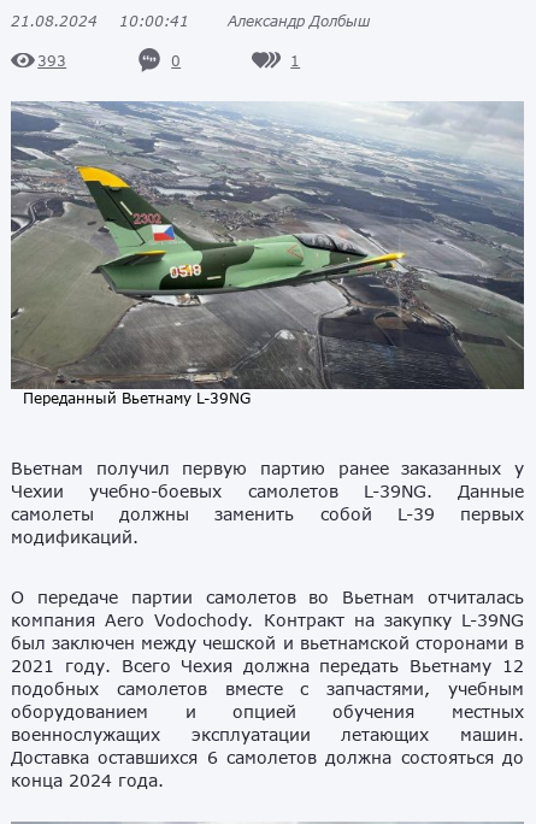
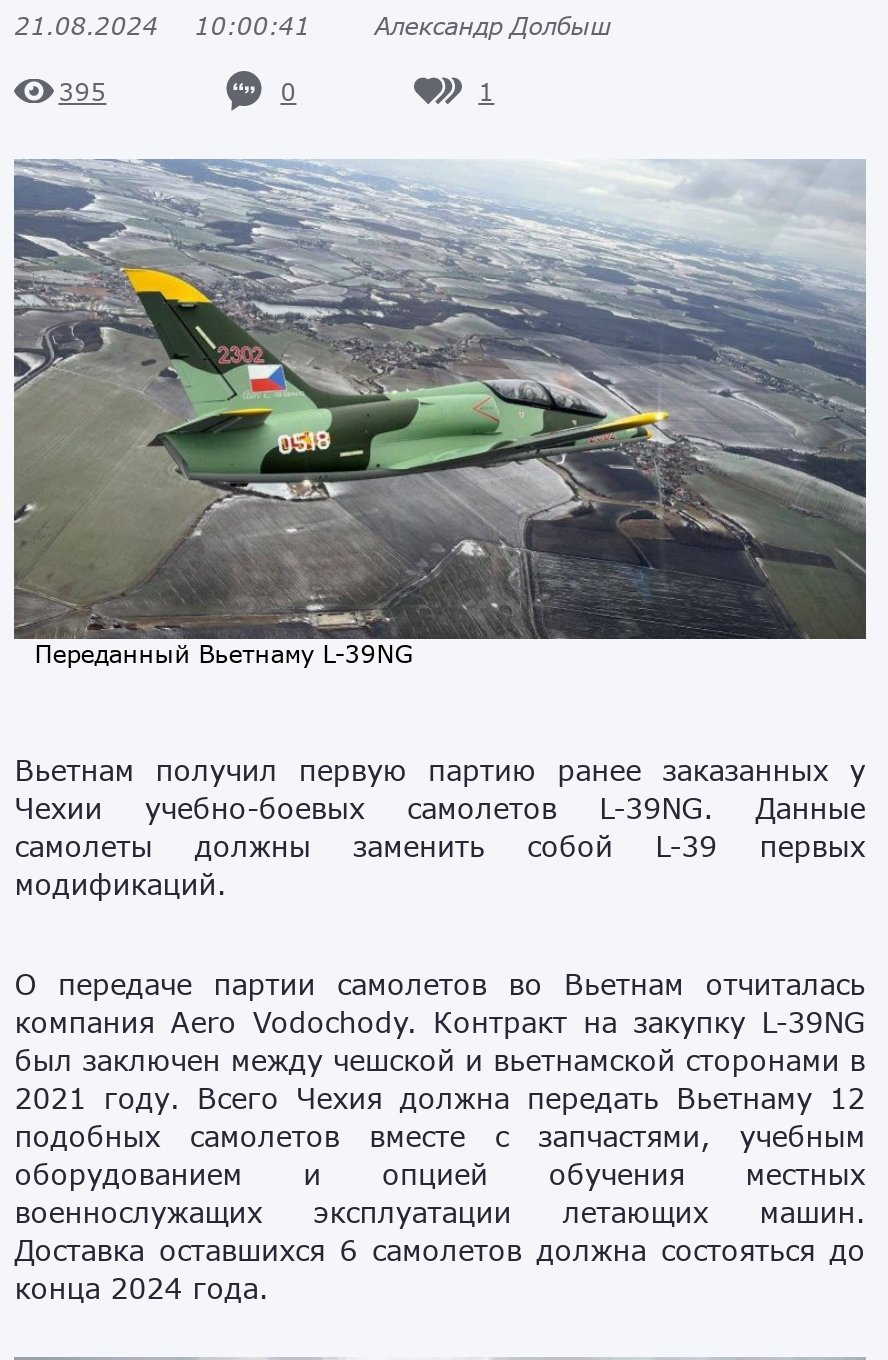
- 393
+ 395
